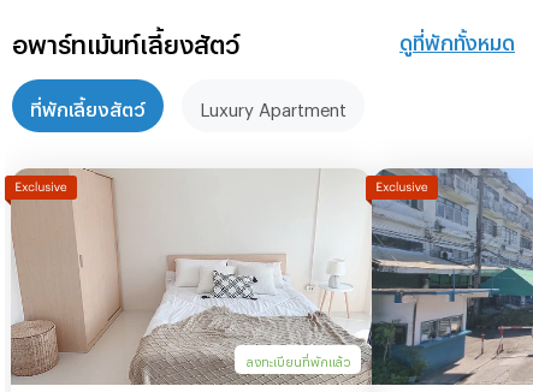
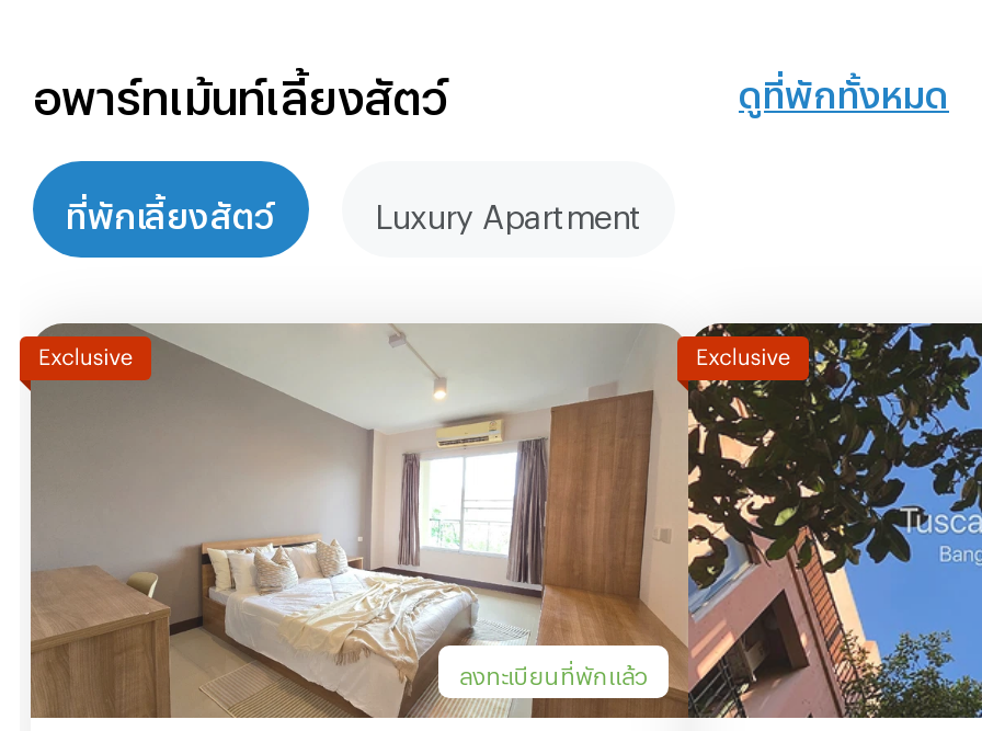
- [image]
+ [image]
